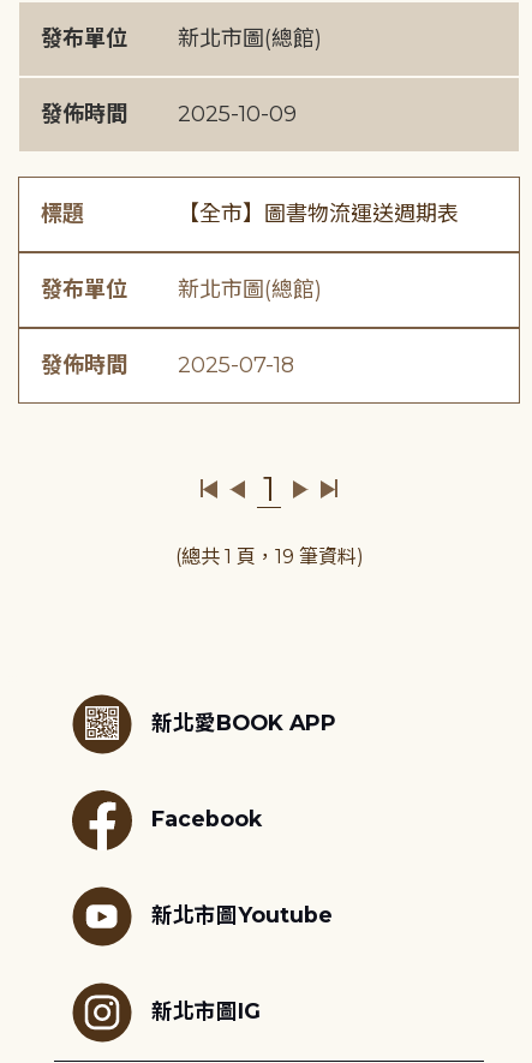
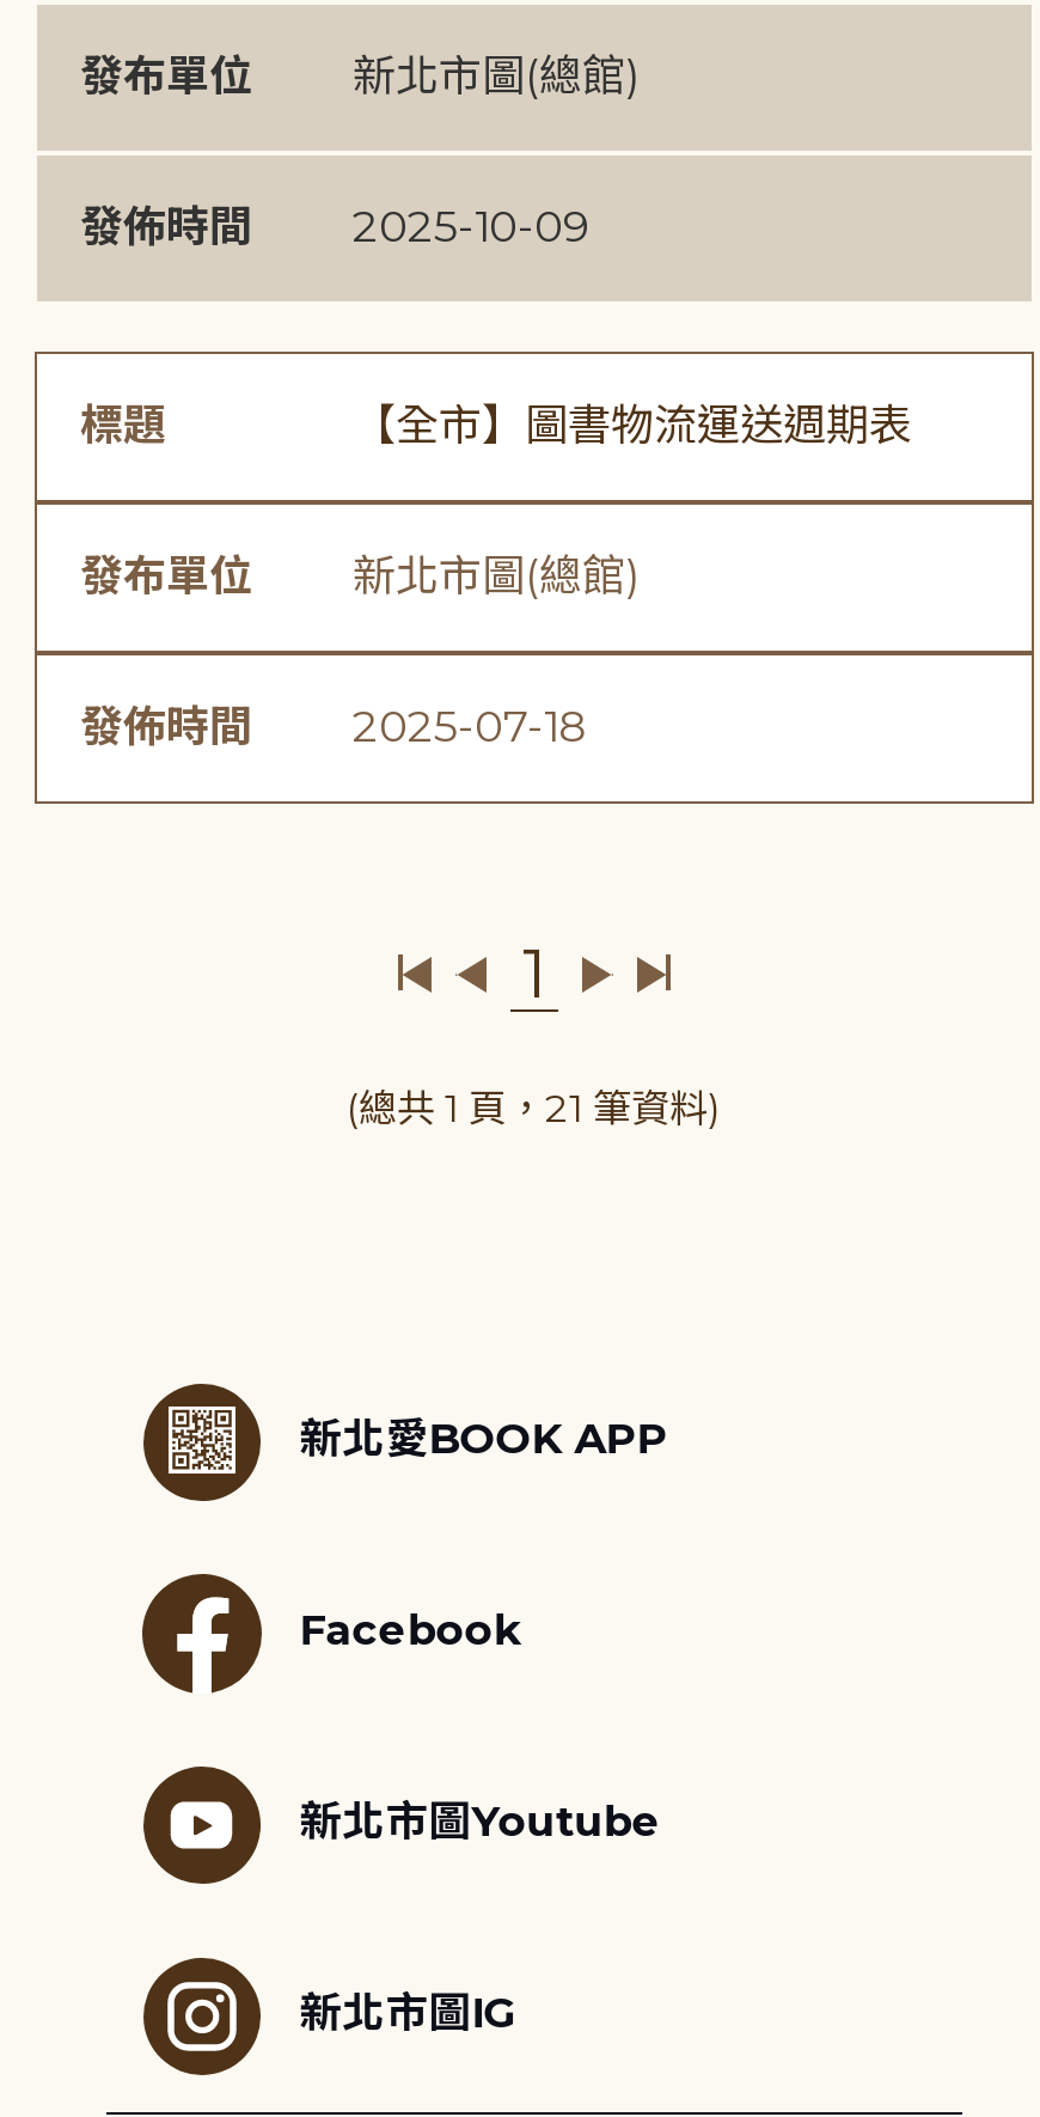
- (總共 1 頁，19 筆資料)
+ (總共 1 頁，21 筆資料)
